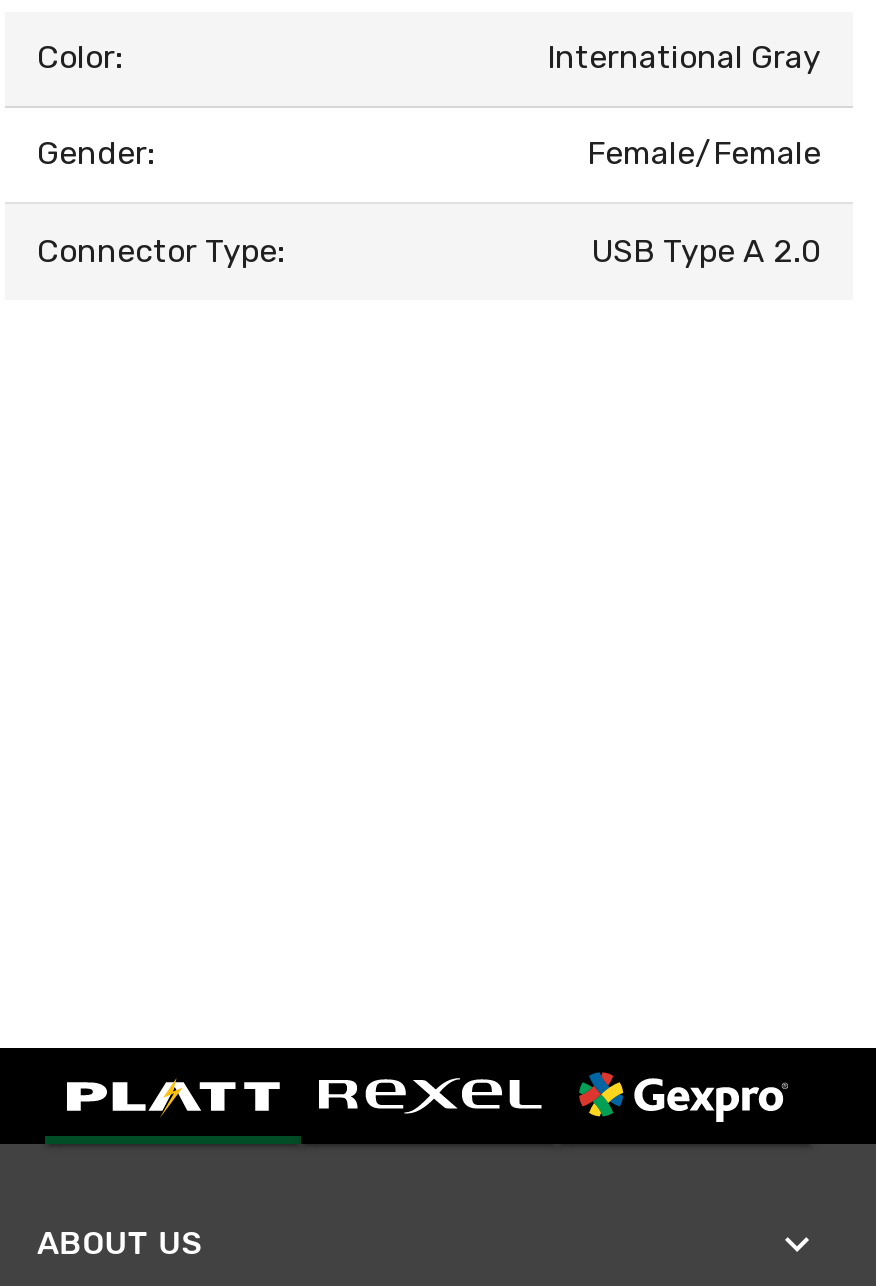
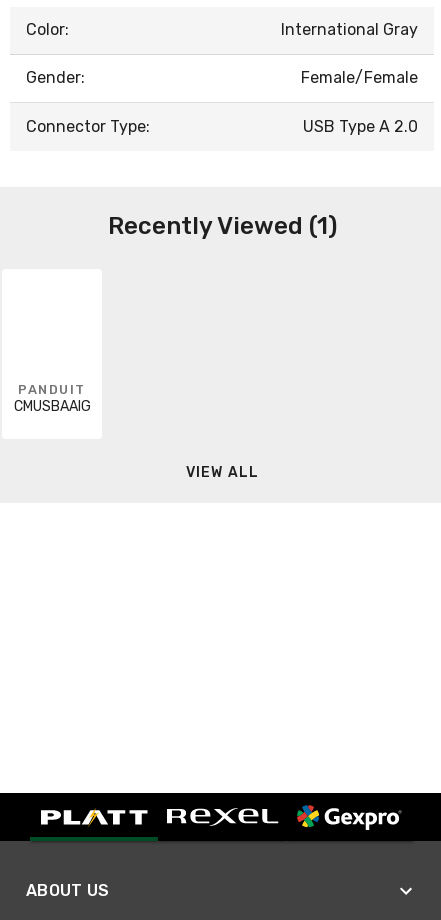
+ PANDUIT
+ CMUSBAAIG

+ Recently Viewed (1)

+ VIEW ALL
